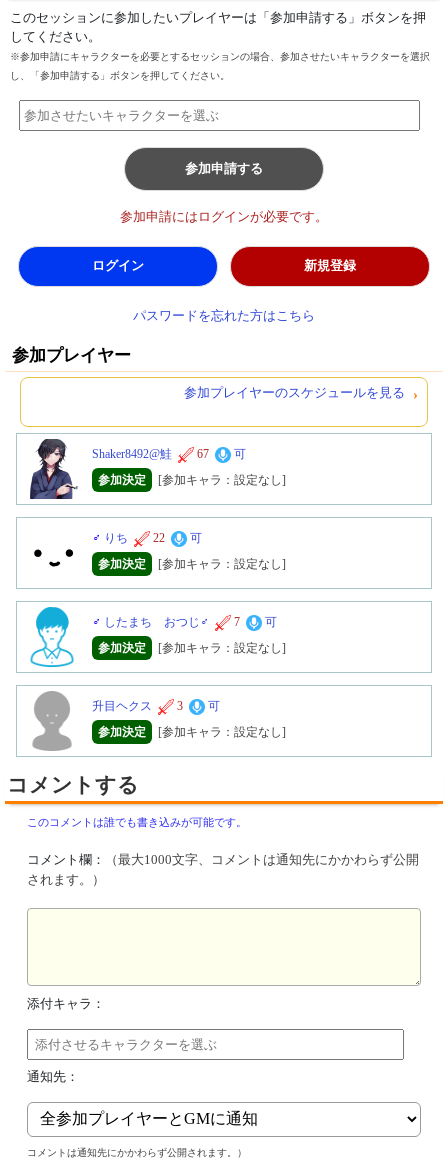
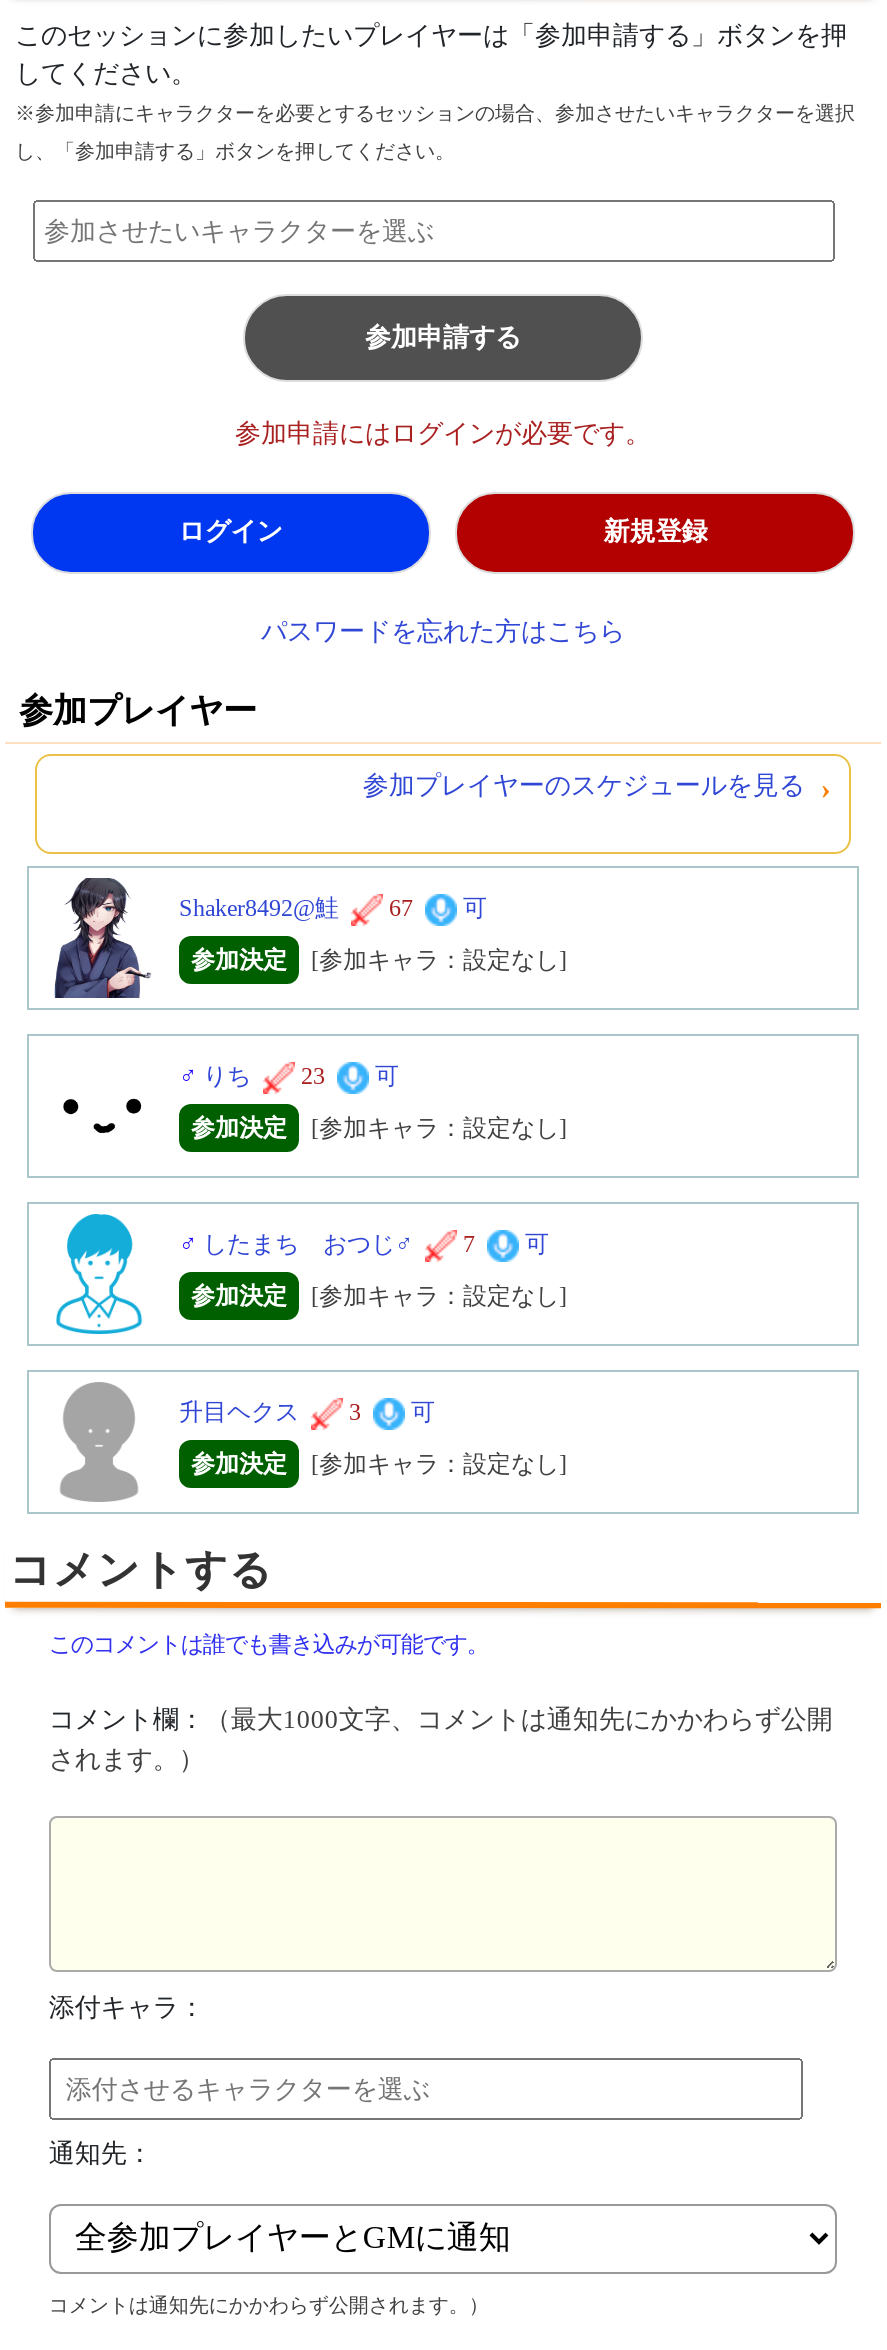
- 22
+ 23
